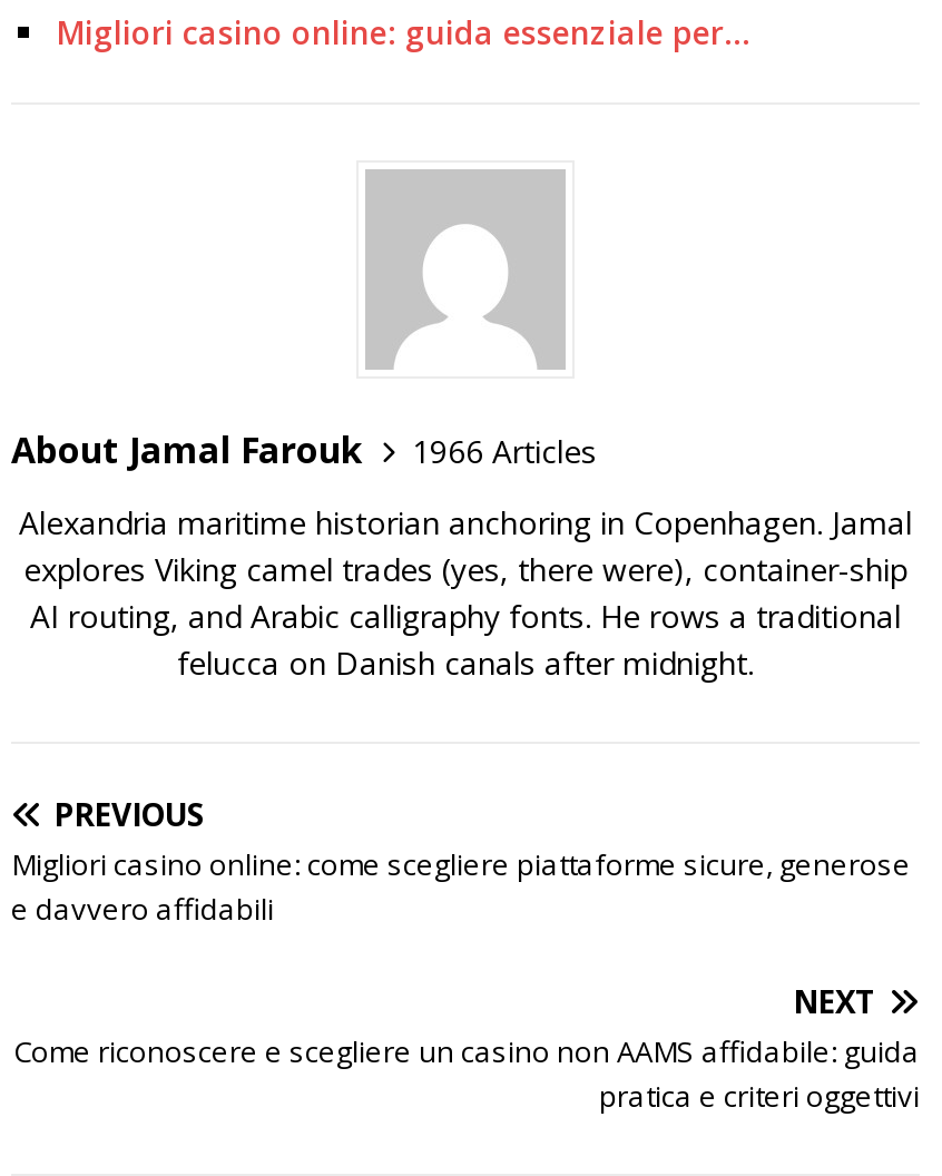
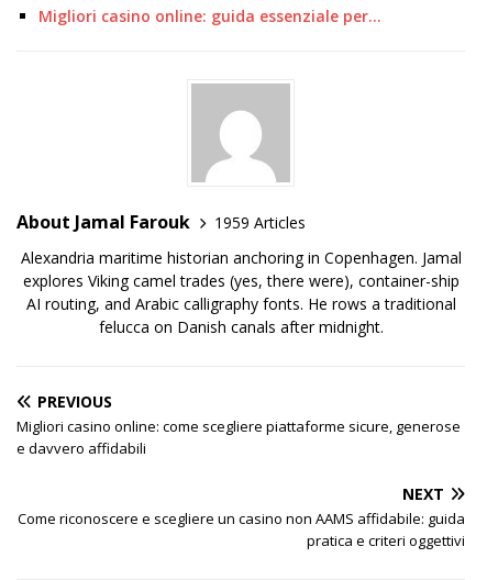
- About Jamal Farouk 1966 Articles
+ About Jamal Farouk 1959 Articles
